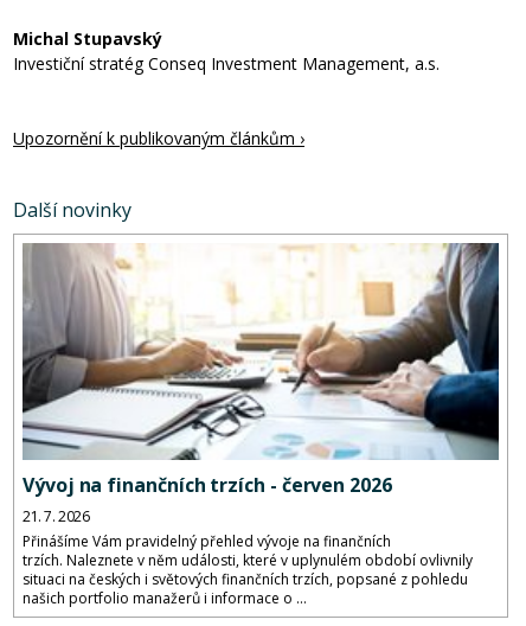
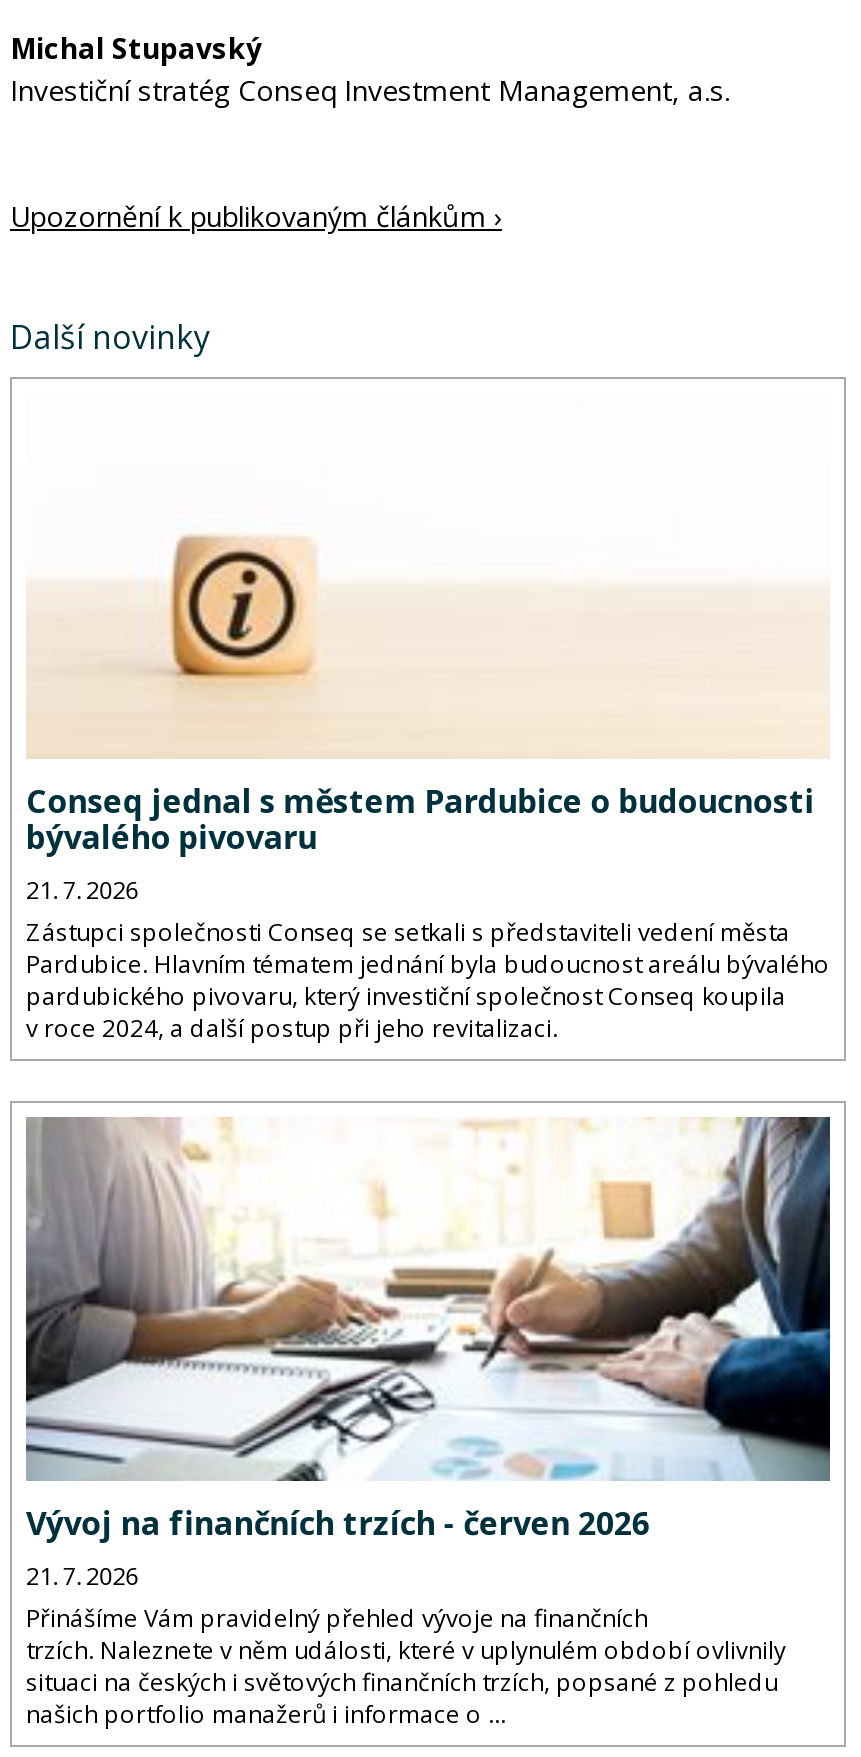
+ [image]
+ Conseq jednal s městem Pardubice o budoucnosti
+ bývalého pivovaru
+ 21. 7. 2026
+ Zástupci společnosti Conseq se setkali s představiteli vedení města
+ Pardubice. Hlavním tématem jednání byla budoucnost areálu bývalého
+ pardubického pivovaru, který investiční společnost Conseq koupila
+ v roce 2024, a další postup při jeho revitalizaci.
